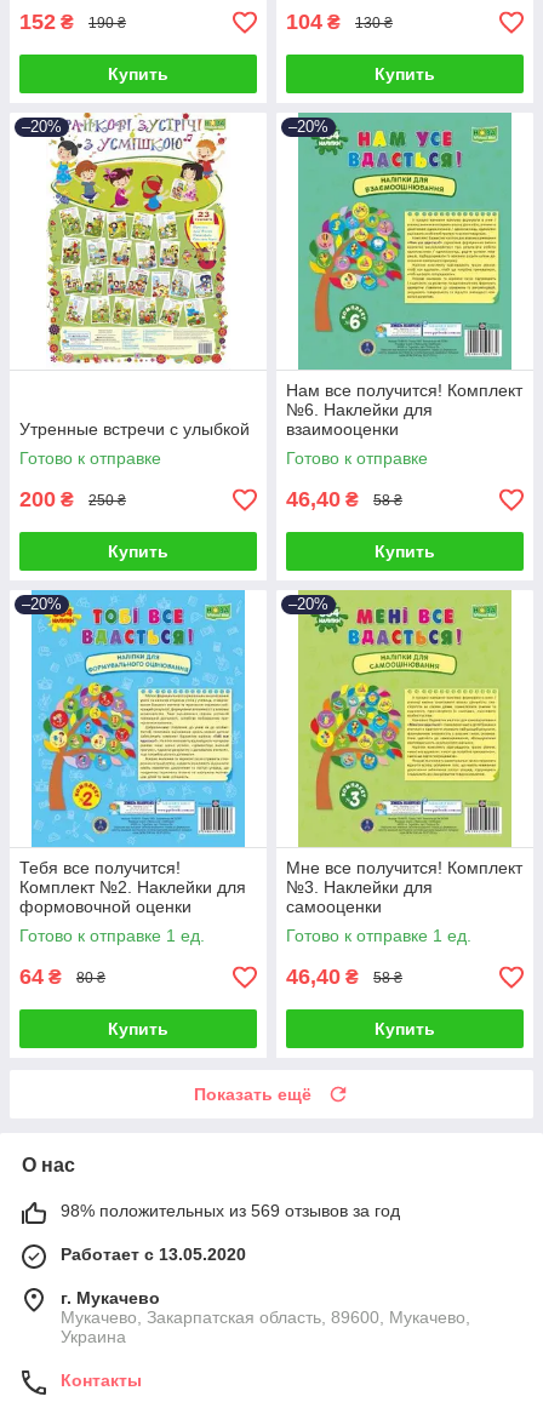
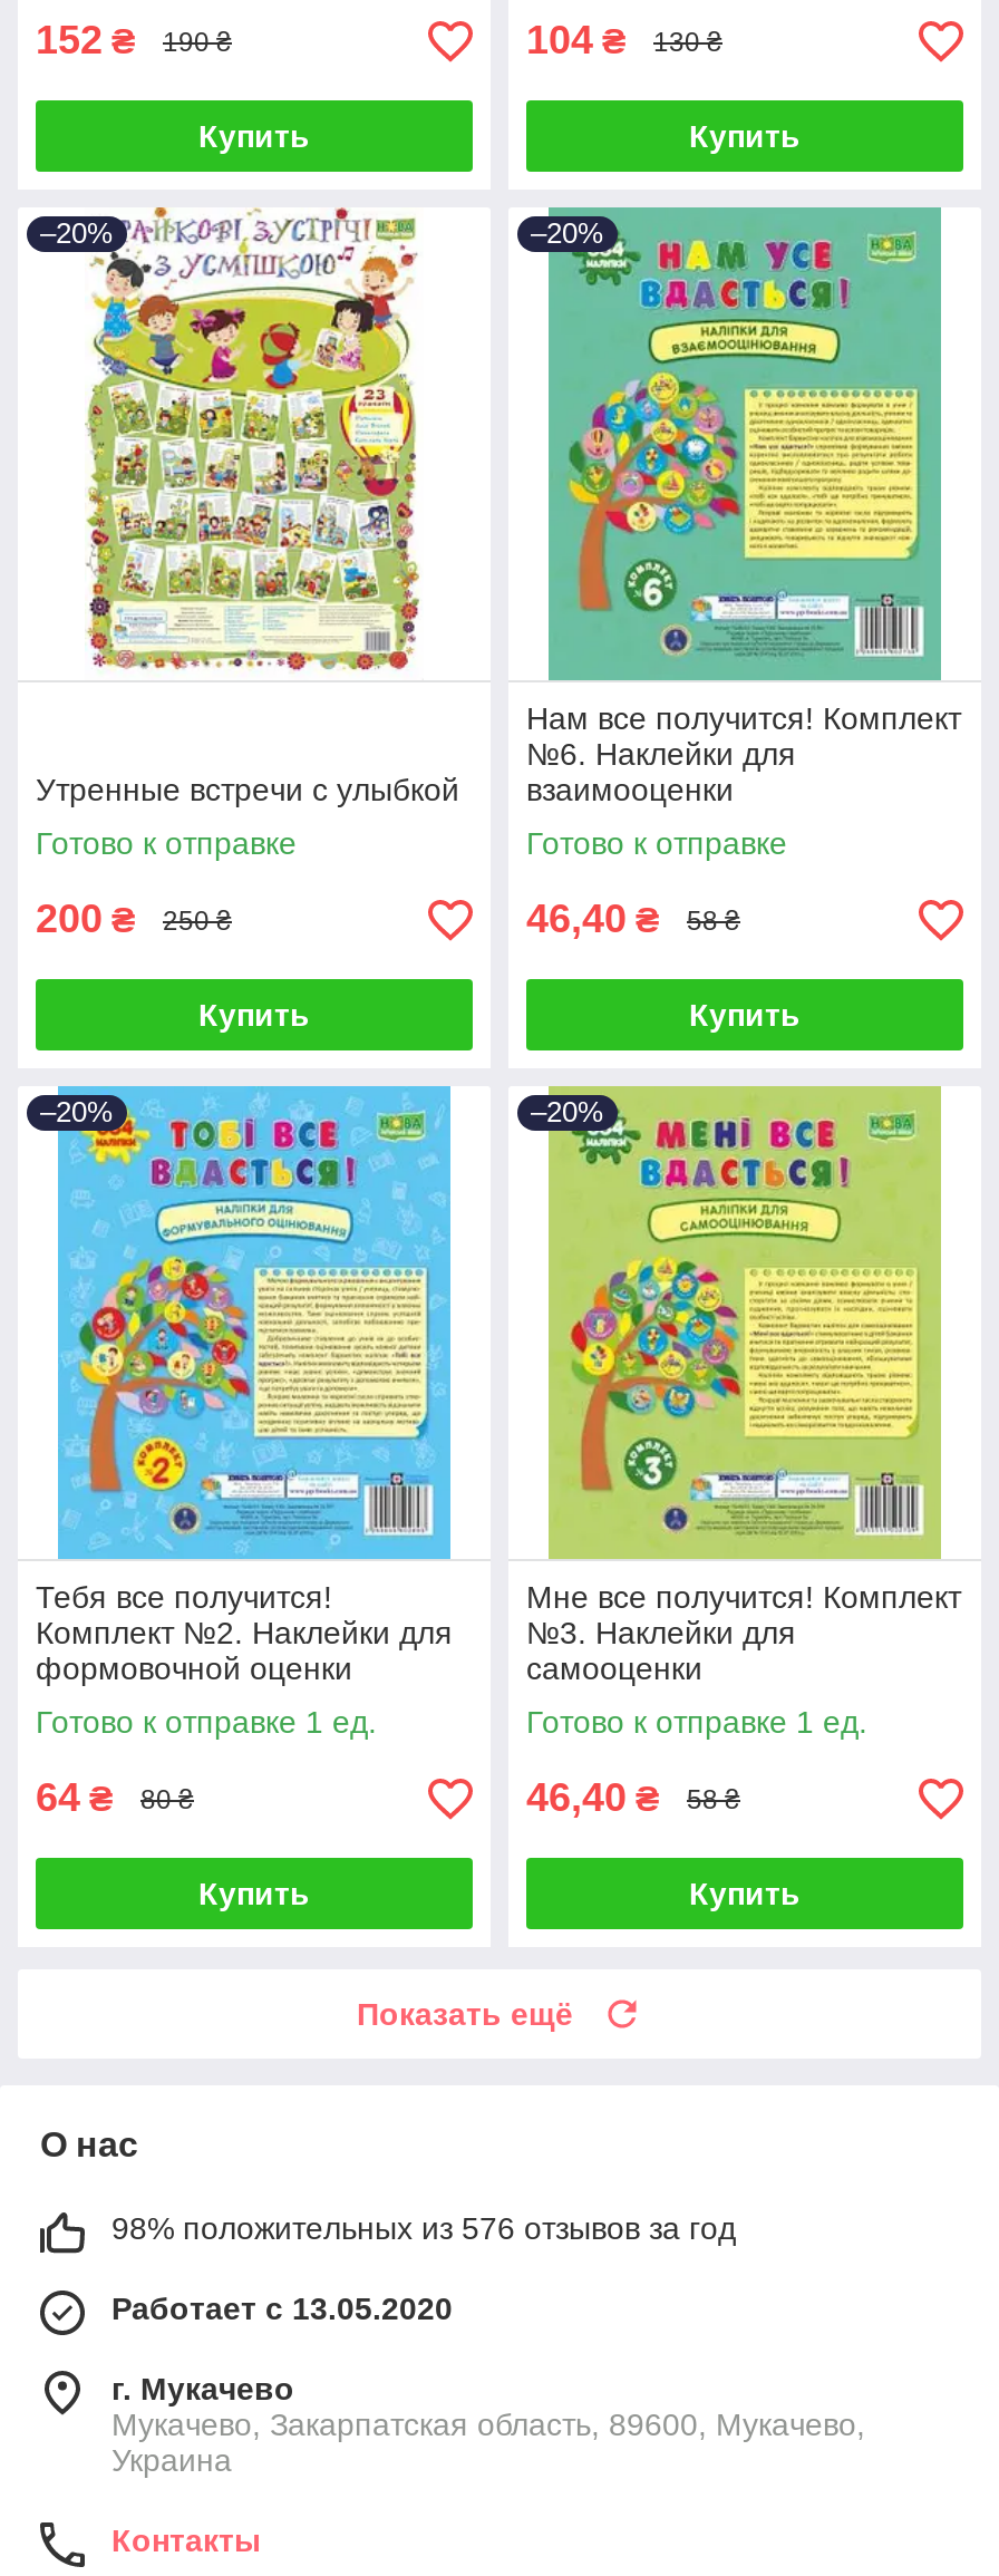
- 98% положительных из 569 отзывов за год
+ 98% положительных из 576 отзывов за год
